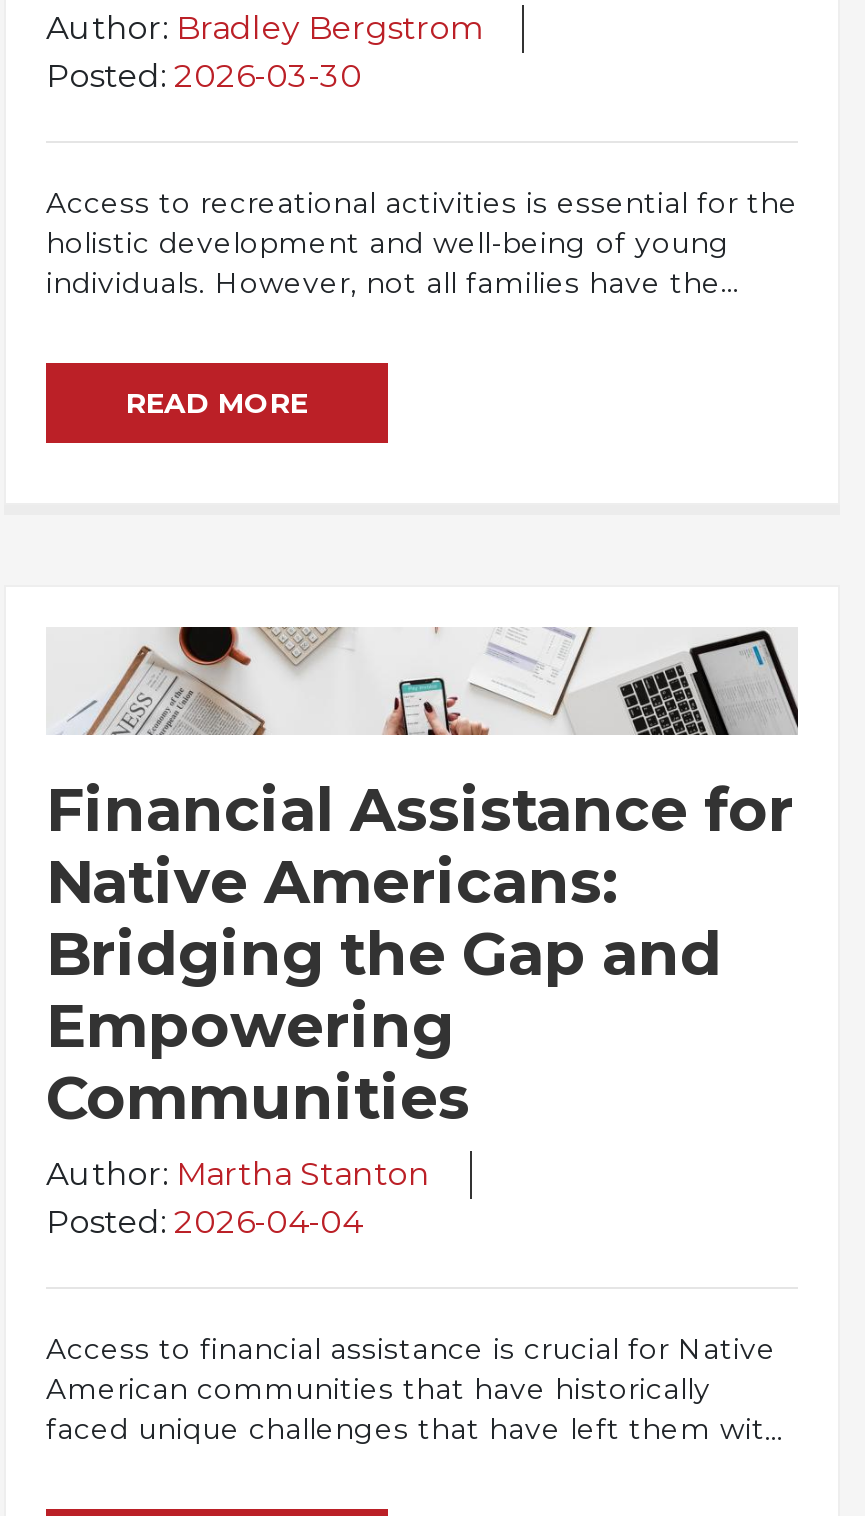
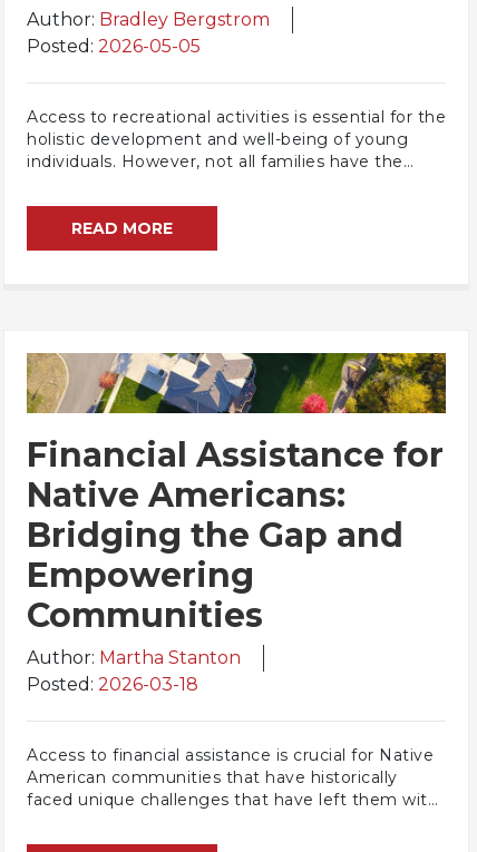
- Posted: 2026-03-30
+ Posted: 2026-05-05

- [image]
+ [image]

- Posted: 2026-04-04
+ Posted: 2026-03-18
